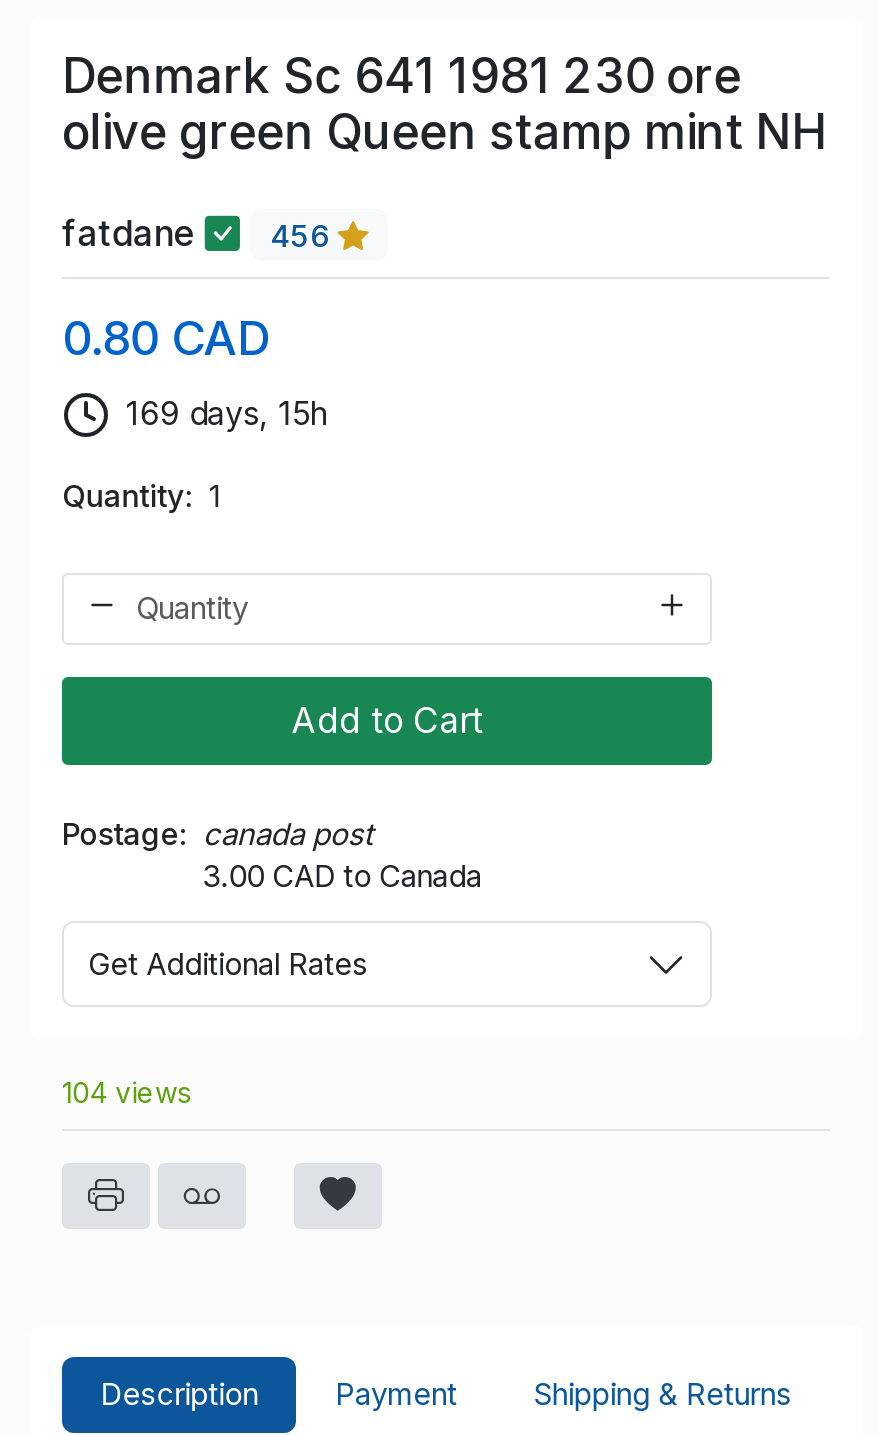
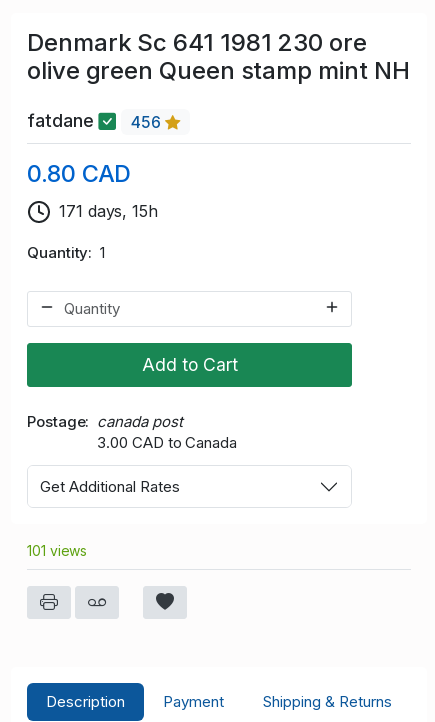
- 169 days, 15h
+ 171 days, 15h

- 104 views
+ 101 views
